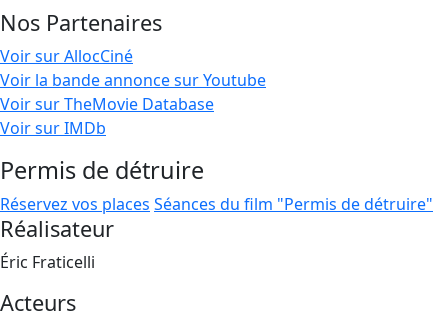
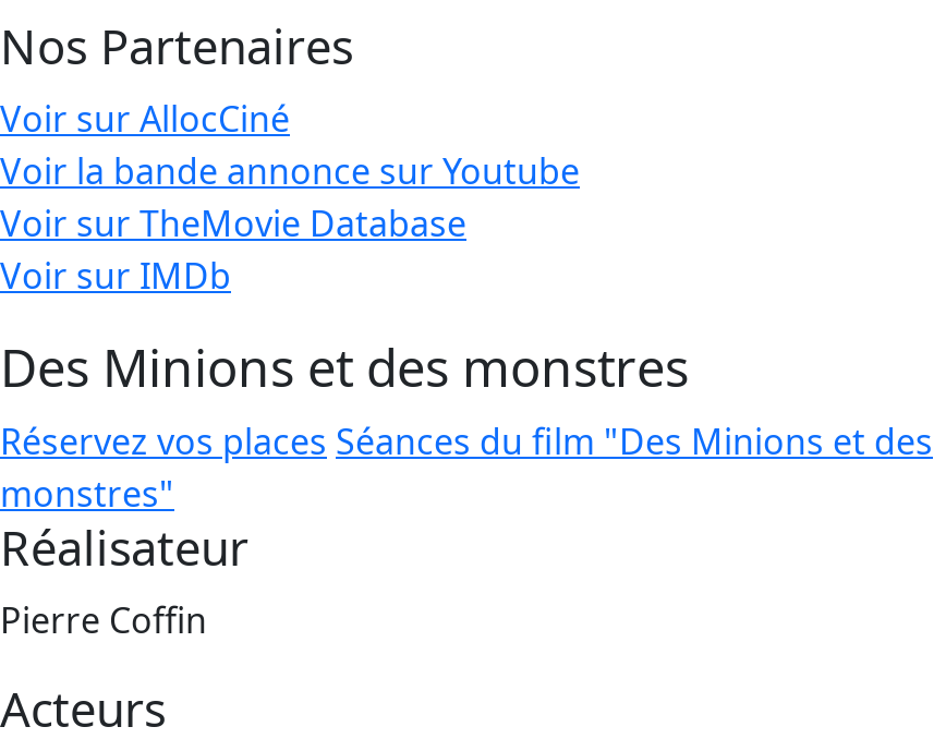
- Permis de détruire
- Réservez vos places Séances du film "Permis de détruire"
+ Des Minions et des monstres
+ Réservez vos places Séances du film "Des Minions et des
+ monstres"

- Éric Fraticelli
+ Pierre Coffin
